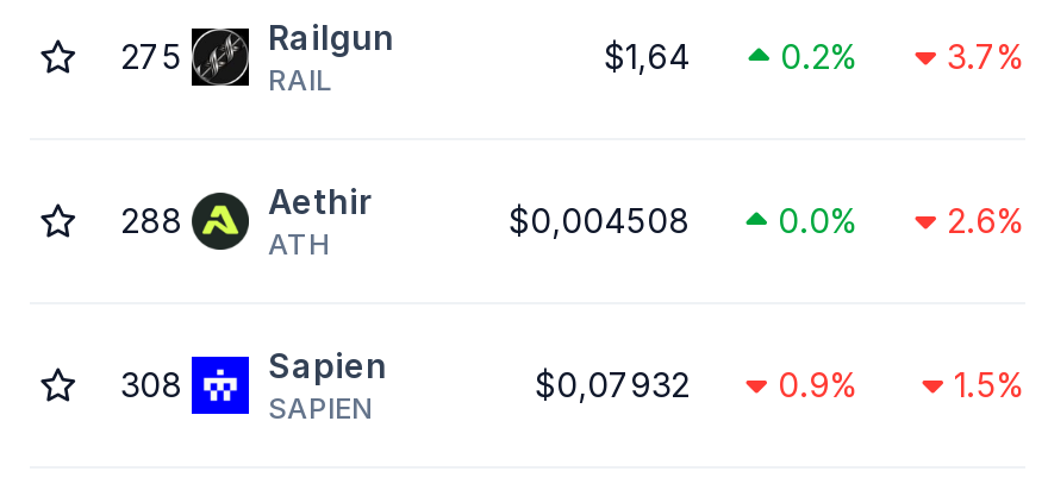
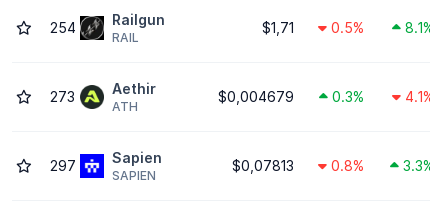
- 275
+ 254

- $1,64
+ $1,71

- 0.2%
+ 0.5%

- 3.7%
+ 8.1%

- 288
+ 273

- $0,004508
+ $0,004679

- 0.0%
+ 0.3%

- 2.6%
+ 4.1%

- 308
+ 297

- $0,07932
+ $0,07813

- 0.9%
+ 0.8%

- 1.5%
+ 3.3%
